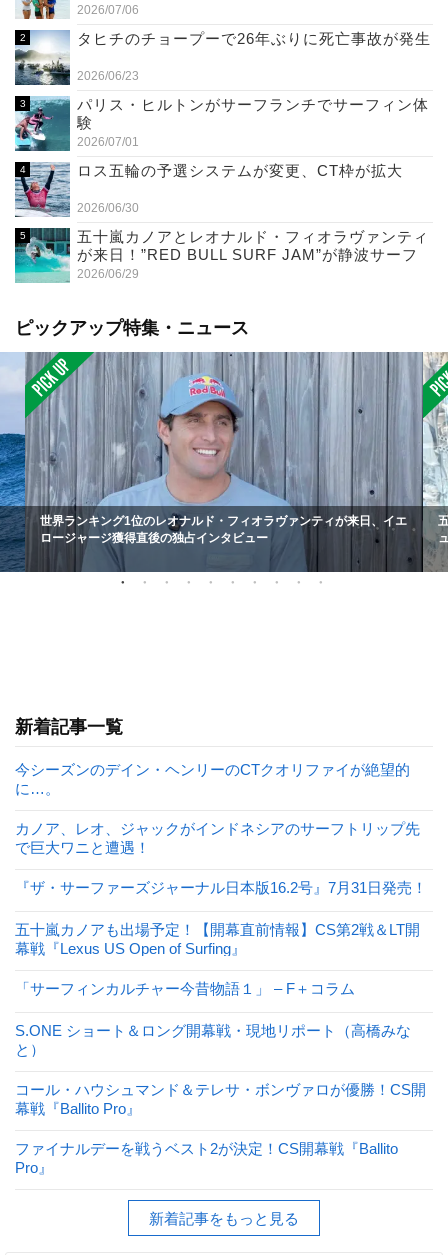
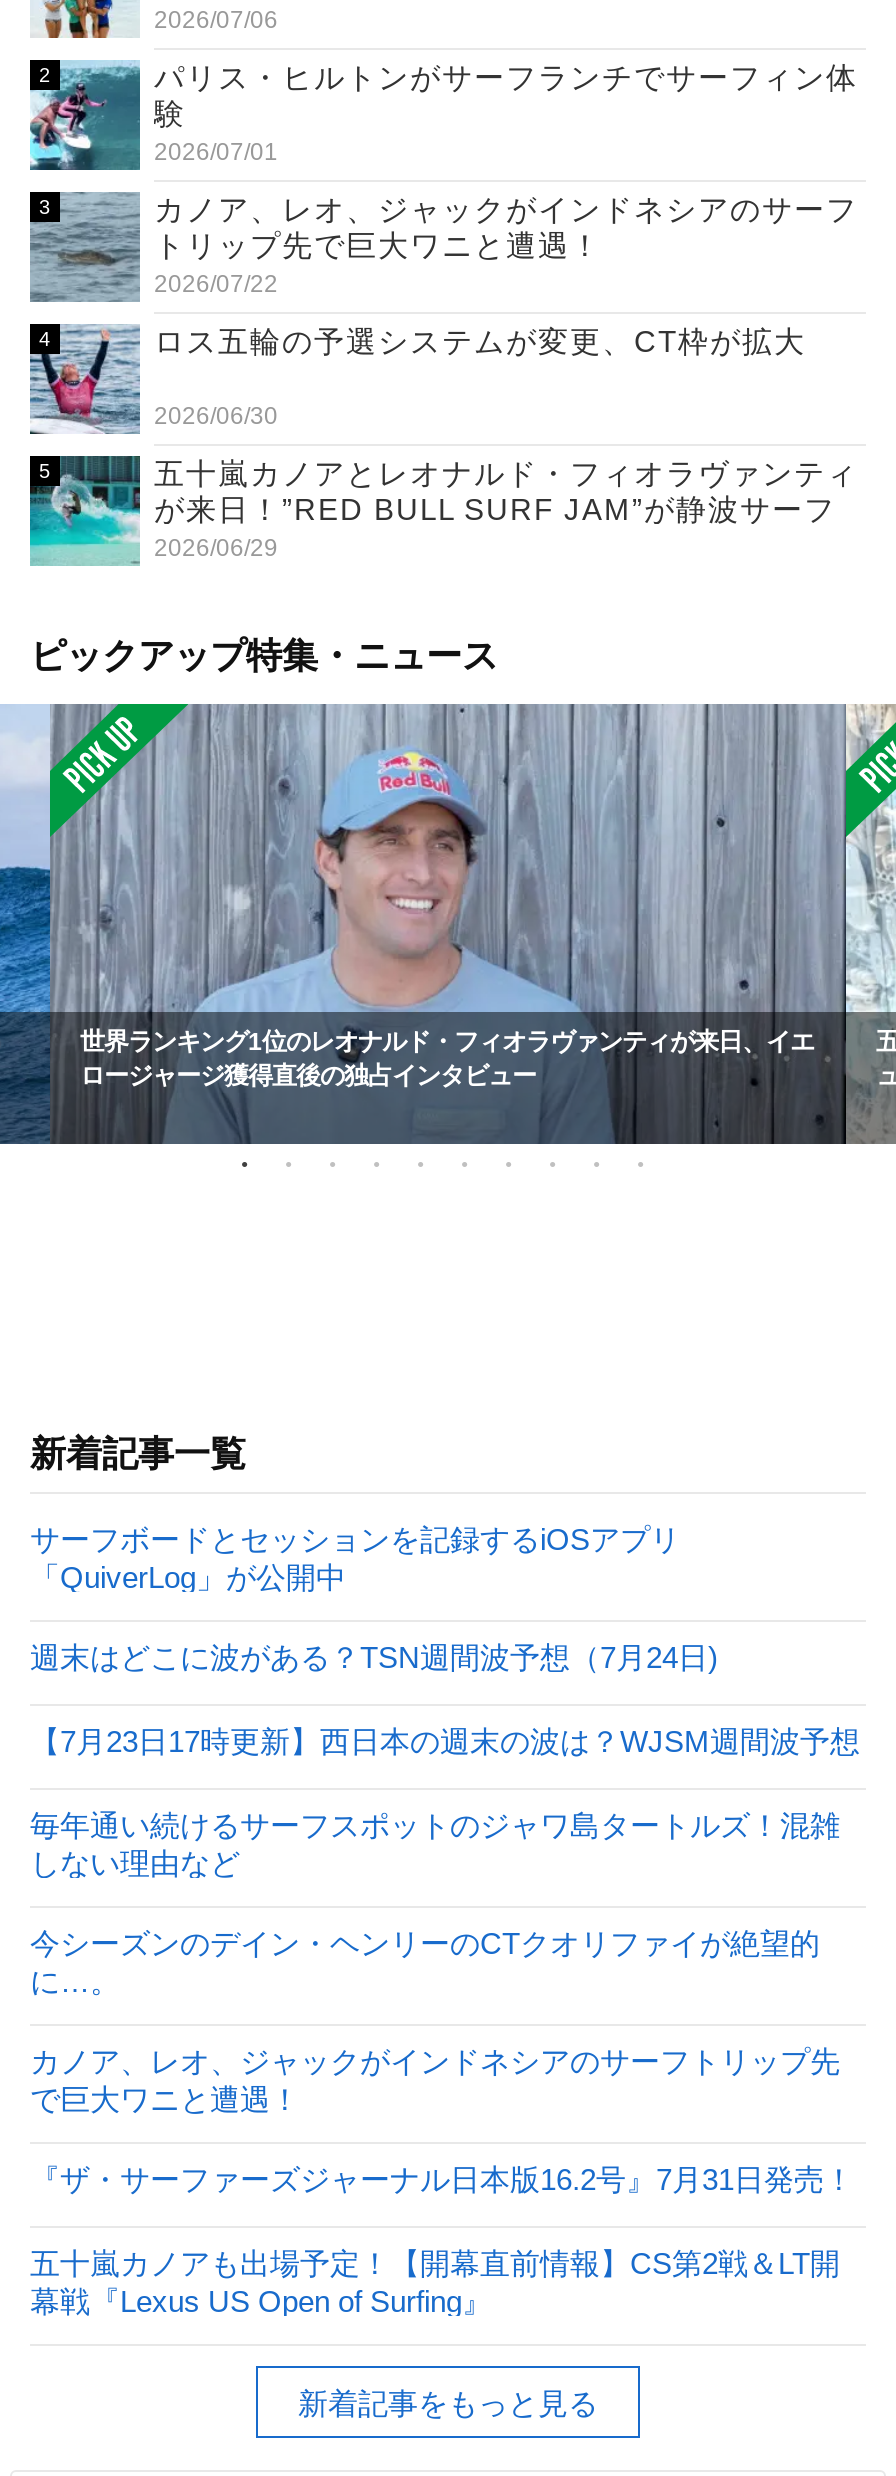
- [image]
- タヒチのチョープーで26年ぶりに死亡事故が発生
- 2026/06/23

moved up: [image] | パリス・ヒルトンがサーフランチでサーフィン体 | 験 | 2026/07/01

+ [image]
+ カノア、レオ、ジャックがインドネシアのサーフ
+ トリップ先で巨大ワニと遭遇！
+ 2026/07/22

+ サーフボードとセッションを記録するiOSアプリ
+ 「QuiverLog」が公開中
+ 週末はどこに波がある？TSN週間波予想（7月24日)
+ 【7月23日17時更新】西日本の週末の波は？WJSM週間波予想
+ 毎年通い続けるサーフスポットのジャワ島タートルズ！混雑
+ しない理由など

moved down: 今シーズンのデイン・ヘンリーのCTクオリファイが絶望的 | に…。 | カノア、レオ、ジャックがインドネシアのサーフトリップ先 | で巨大ワニと遭遇！ | 『ザ・サーファーズジャーナル日本版16.2号』7月31日発売！ | 五十嵐カノアも出場予定！【開幕直前情報】CS第2戦＆LT開 | 幕戦『Lexus US Open of Surfing』

- 「サーフィンカルチャー今昔物語１」 – F＋コラム
- S.ONE ショート＆ロング開幕戦・現地リポート（高橋みな
- と）
- コール・ハウシュマンド＆テレサ・ボンヴァロが優勝！CS開
- 幕戦『Ballito Pro』
- ファイナルデーを戦うベスト2が決定！CS開幕戦『Ballito
- Pro』
